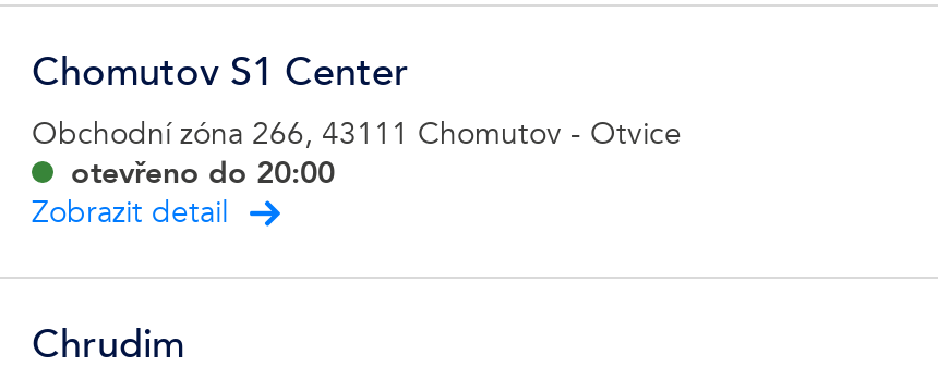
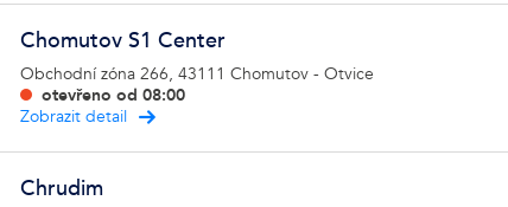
- otevřeno do 20:00
+ otevřeno od 08:00
